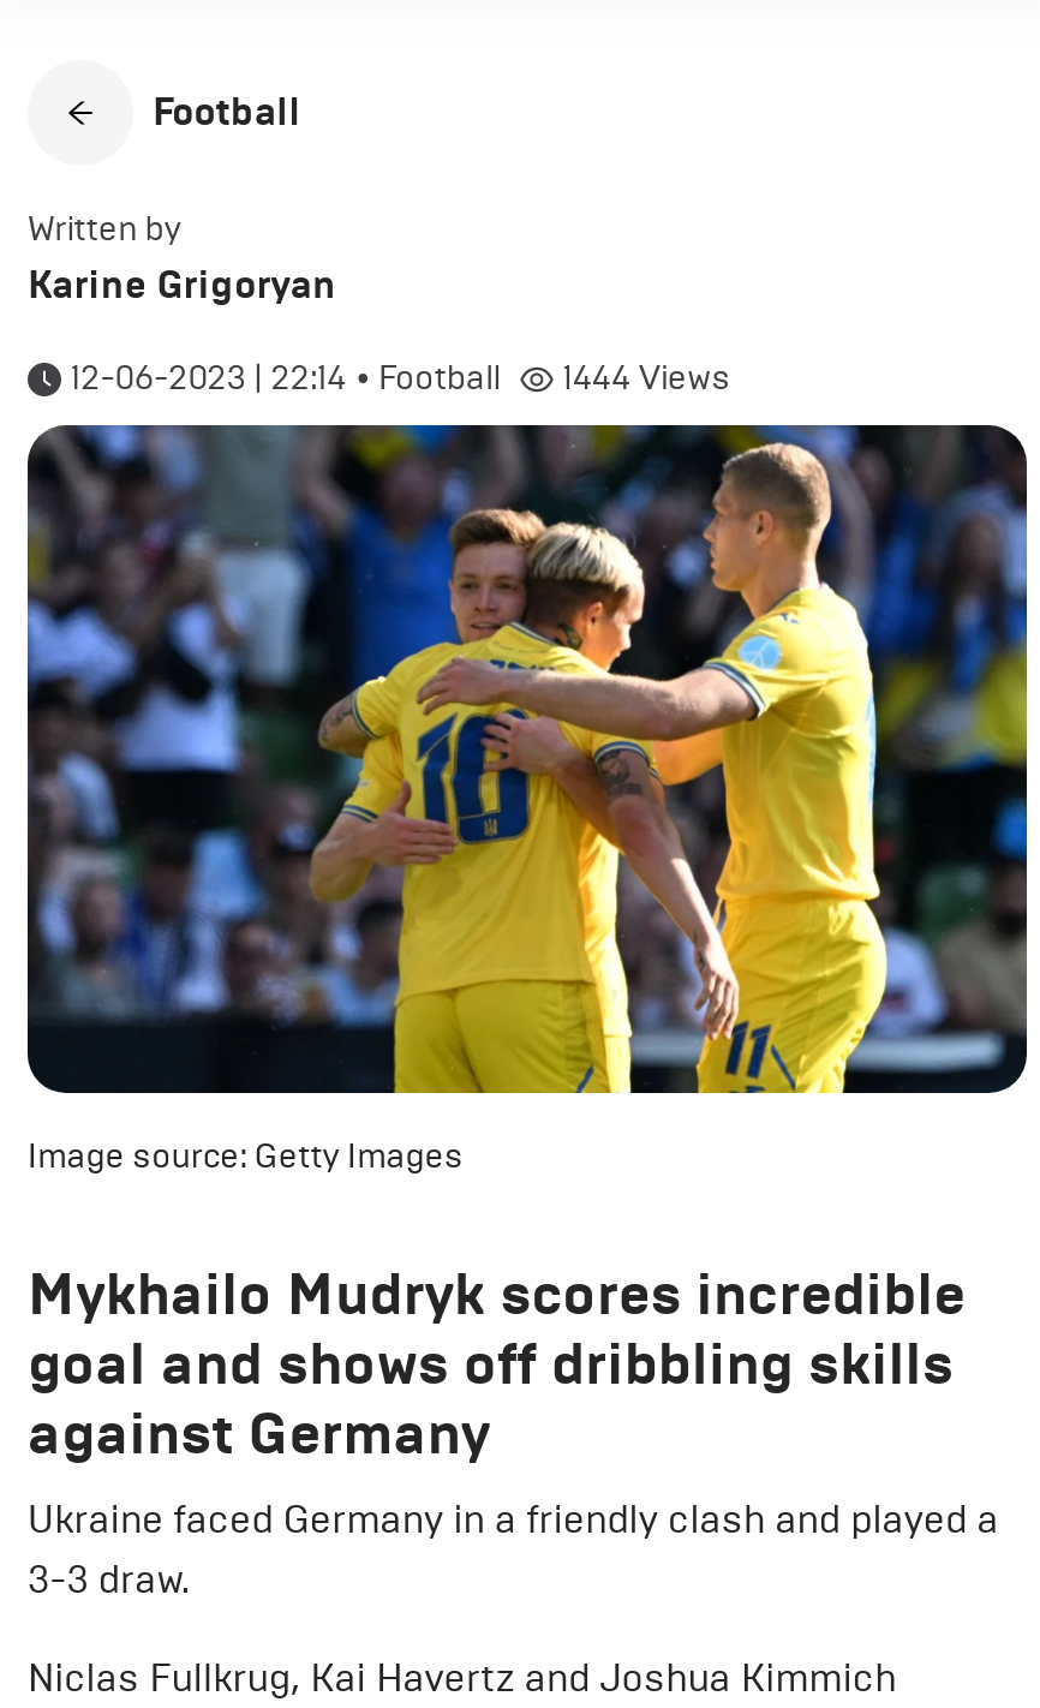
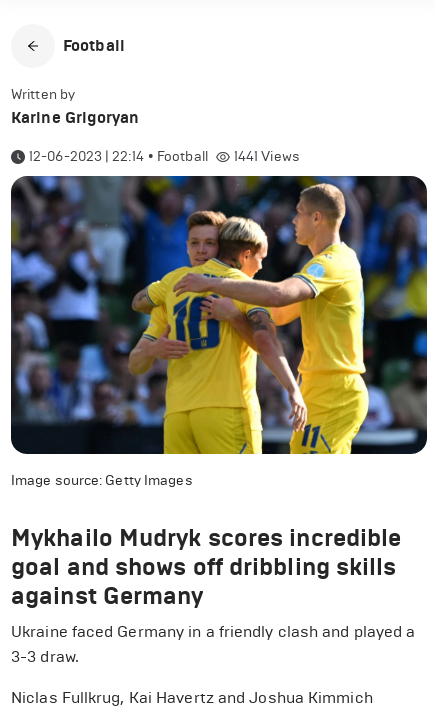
- 1444 Views
+ 1441 Views
